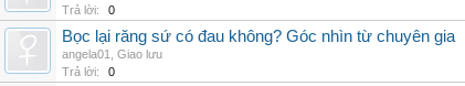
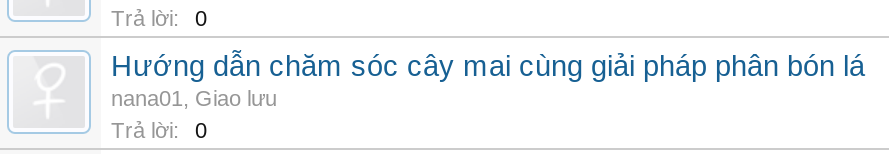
- Bọc lại răng sứ có đau không? Góc nhìn từ chuyên gia
- angela01, Giao lưu
+ Hướng dẫn chăm sóc cây mai cùng giải pháp phân bón lá
+ nana01, Giao lưu
